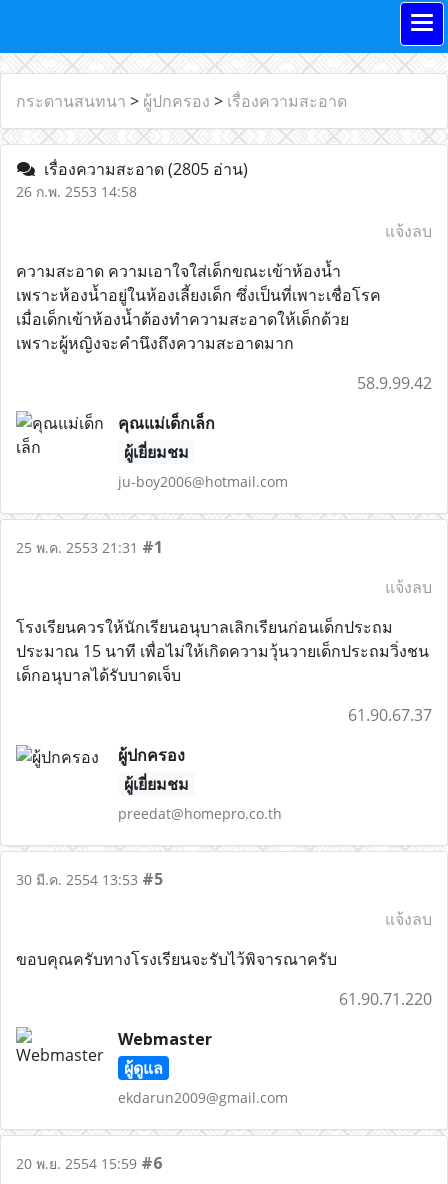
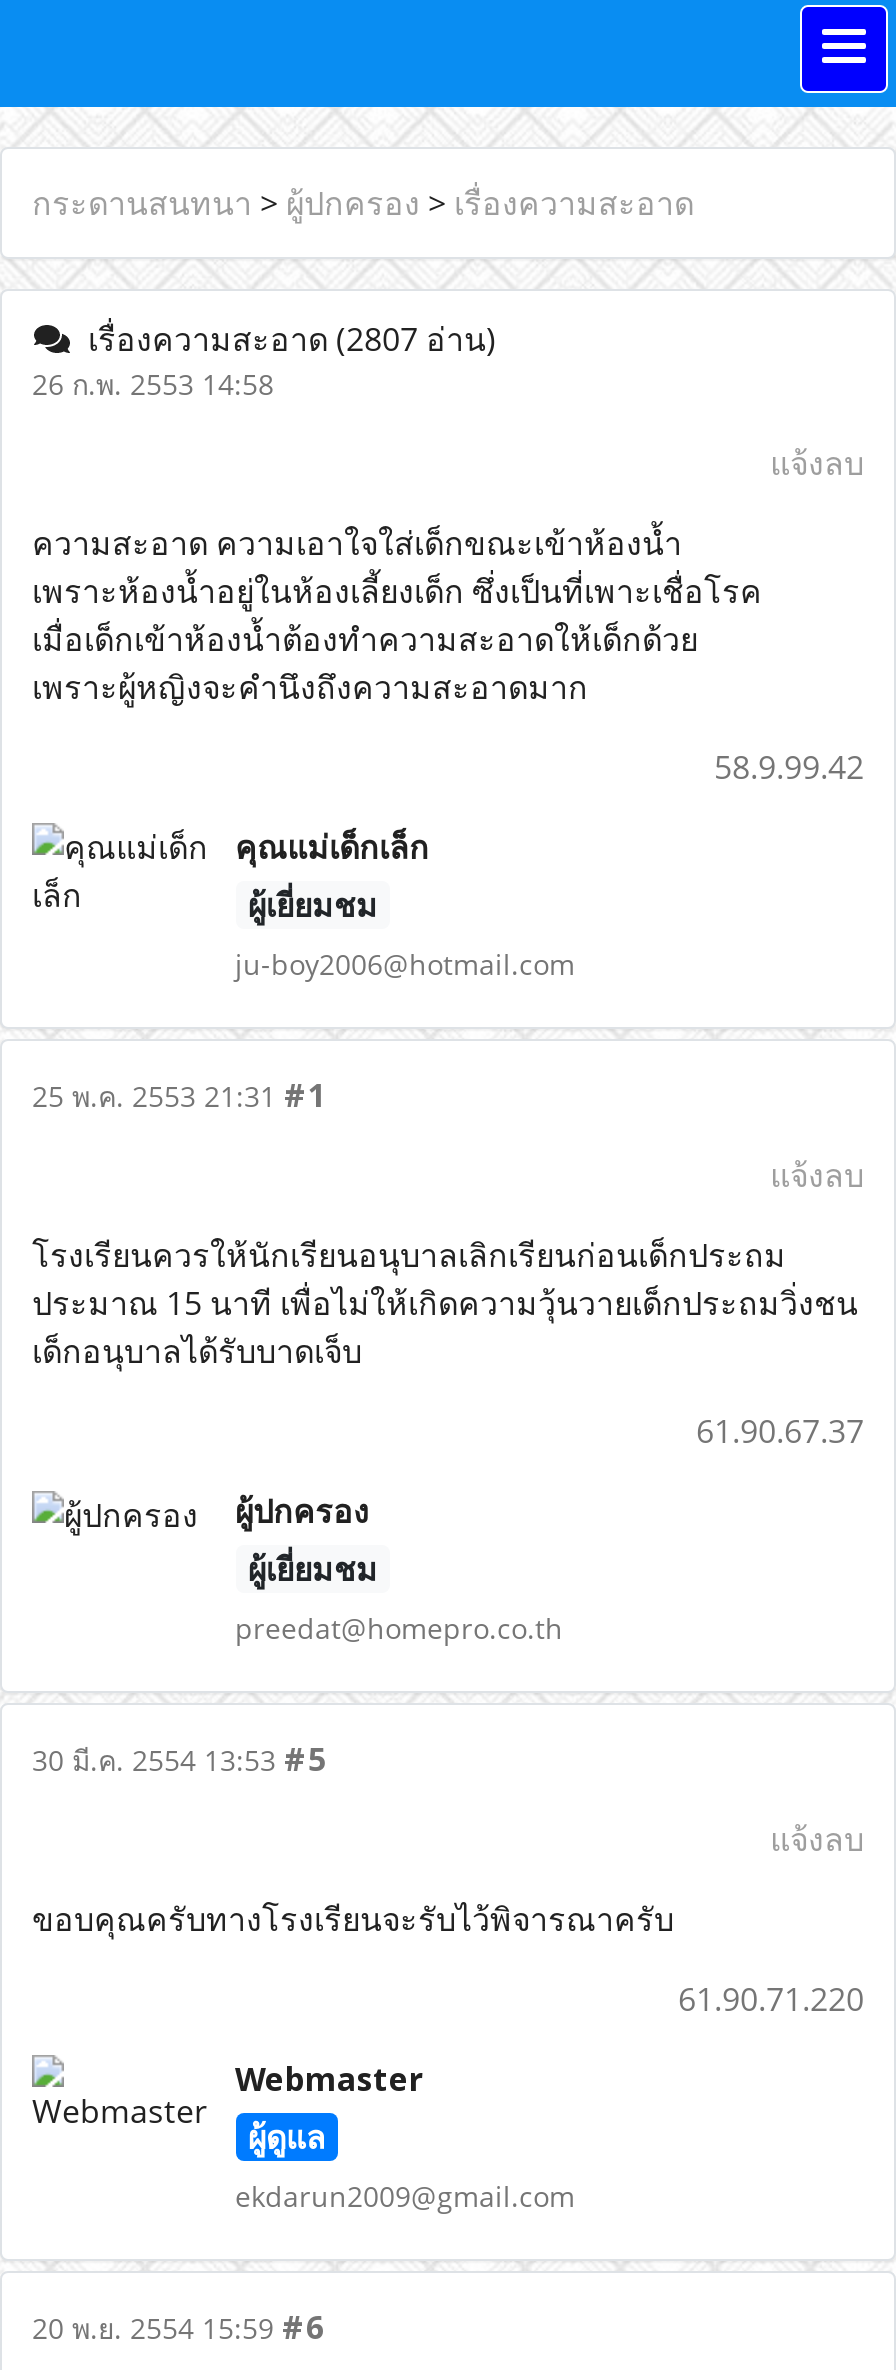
- เรื่องความสะอาด(2805 อ่าน)
+ เรื่องความสะอาด(2807 อ่าน)
